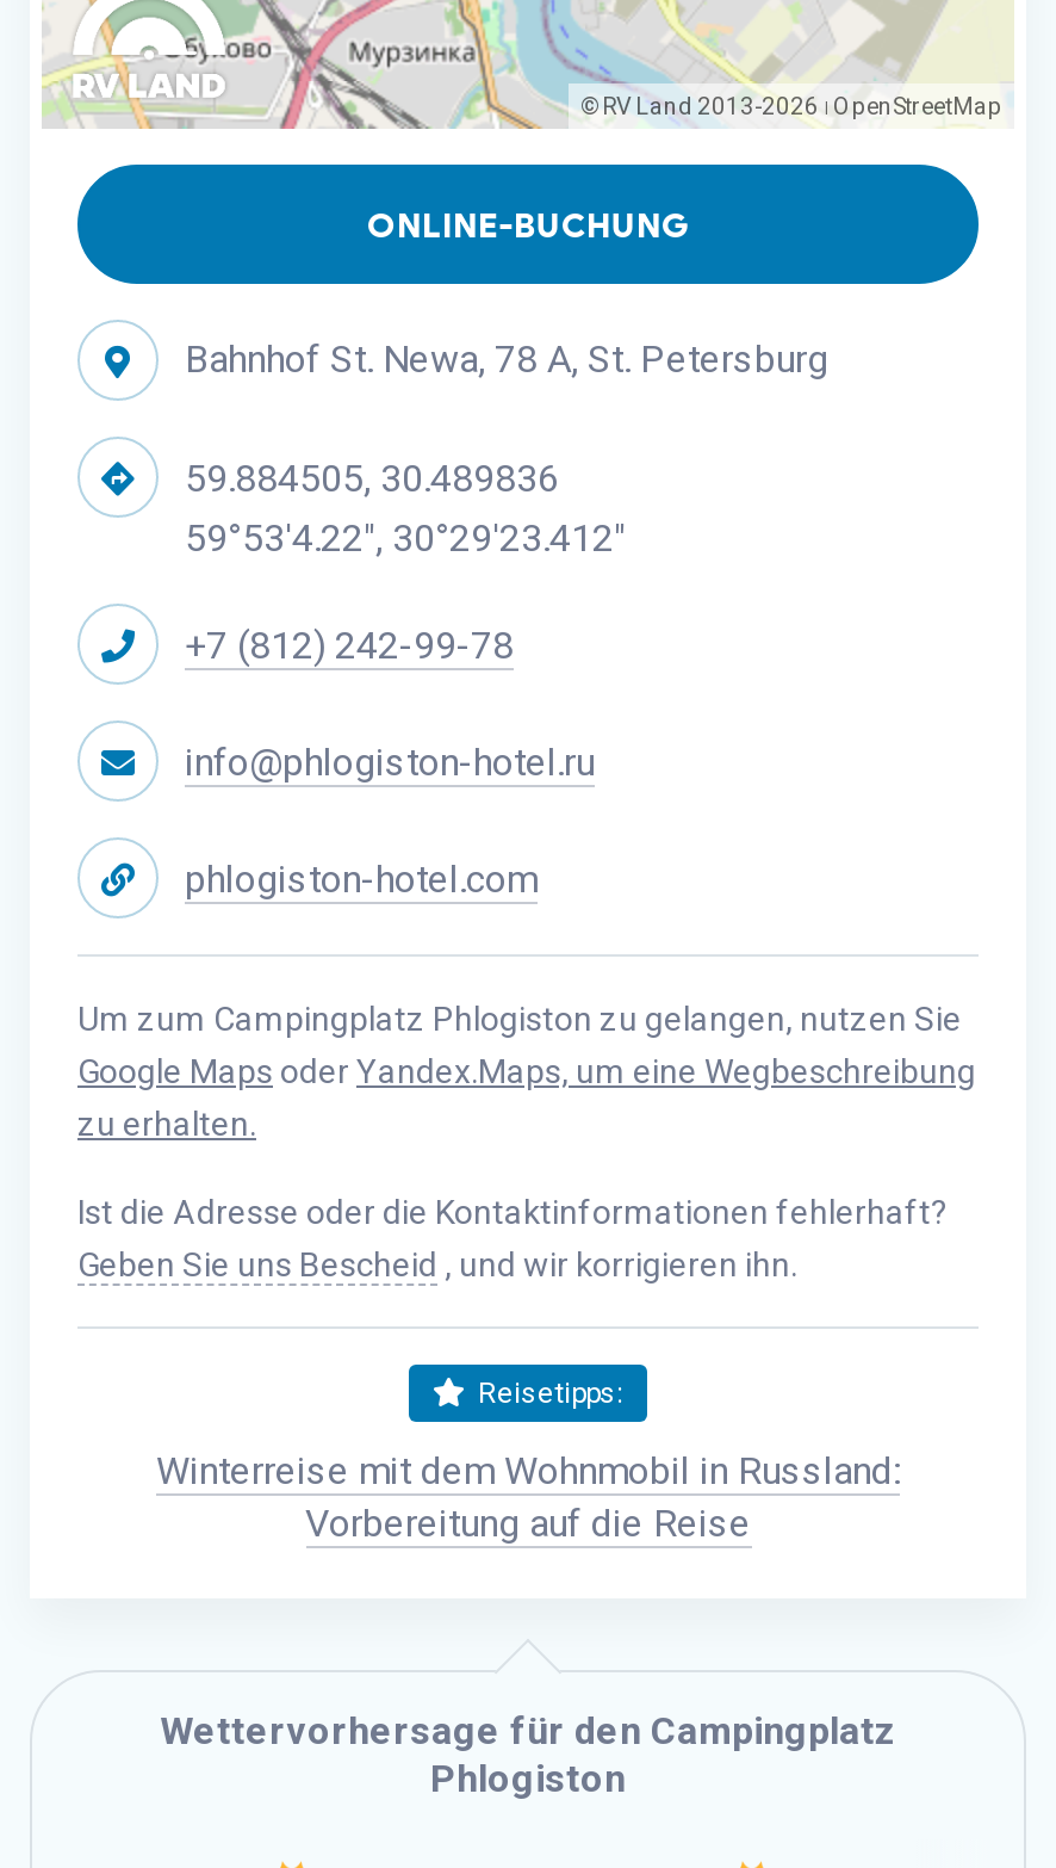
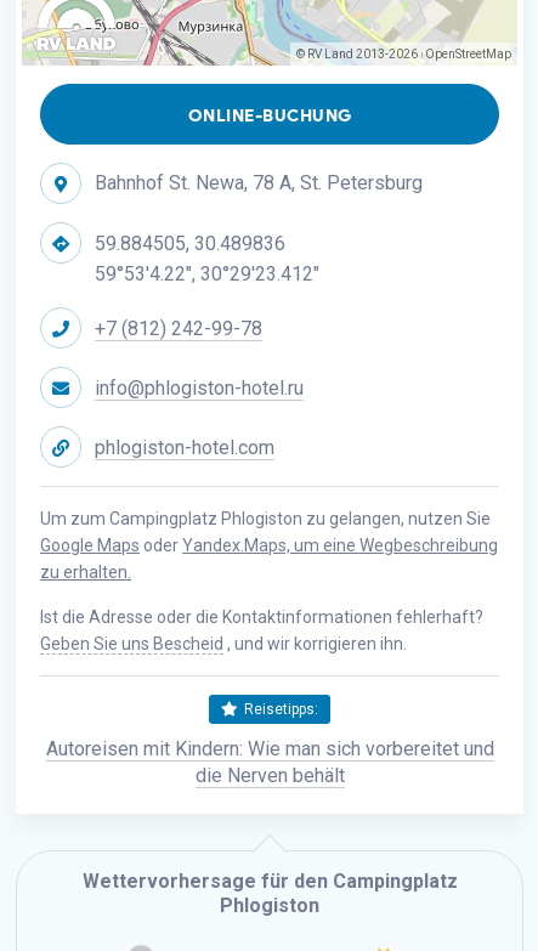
- Winterreise mit dem Wohnmobil in Russland:
- Vorbereitung auf die Reise
+ Autoreisen mit Kindern: Wie man sich vorbereitet und
+ die Nerven behält
